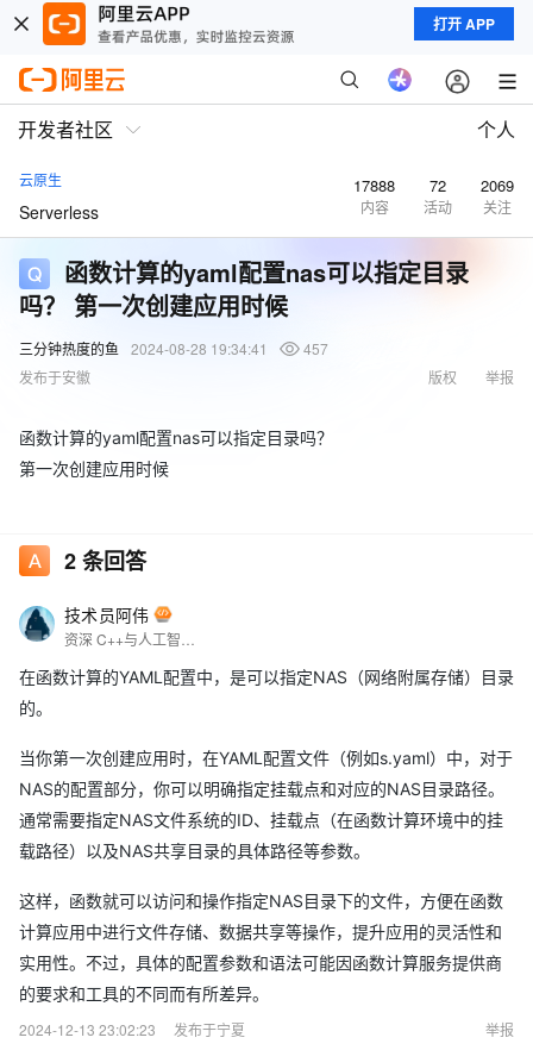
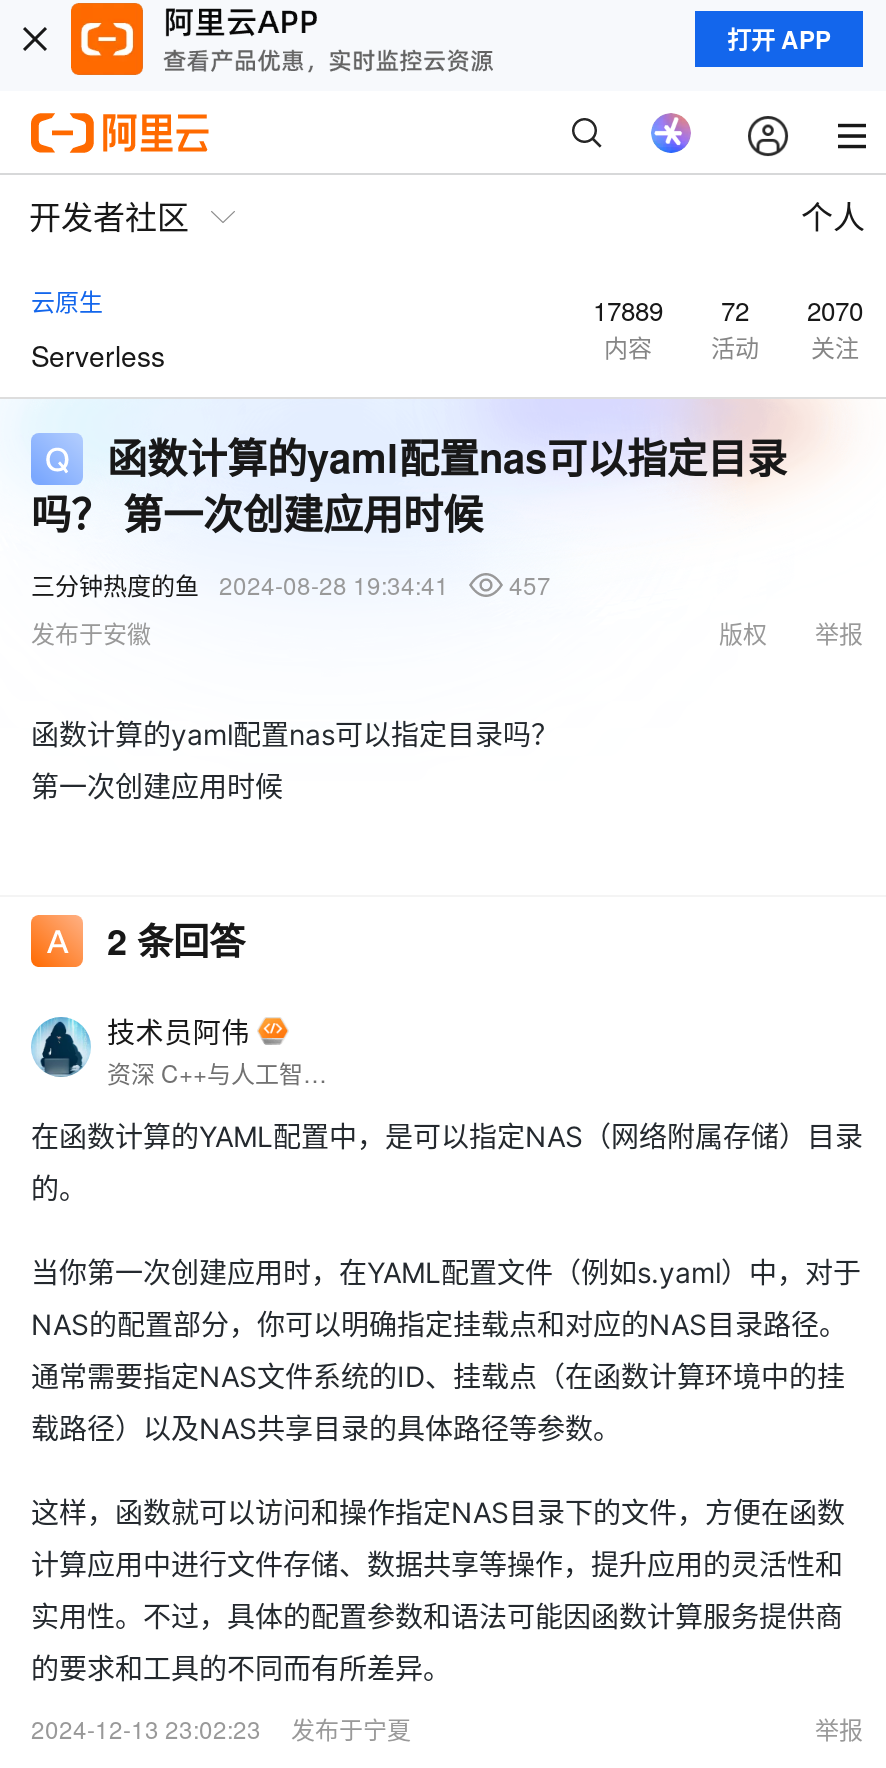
- 17888
+ 17889

- 2069
+ 2070
